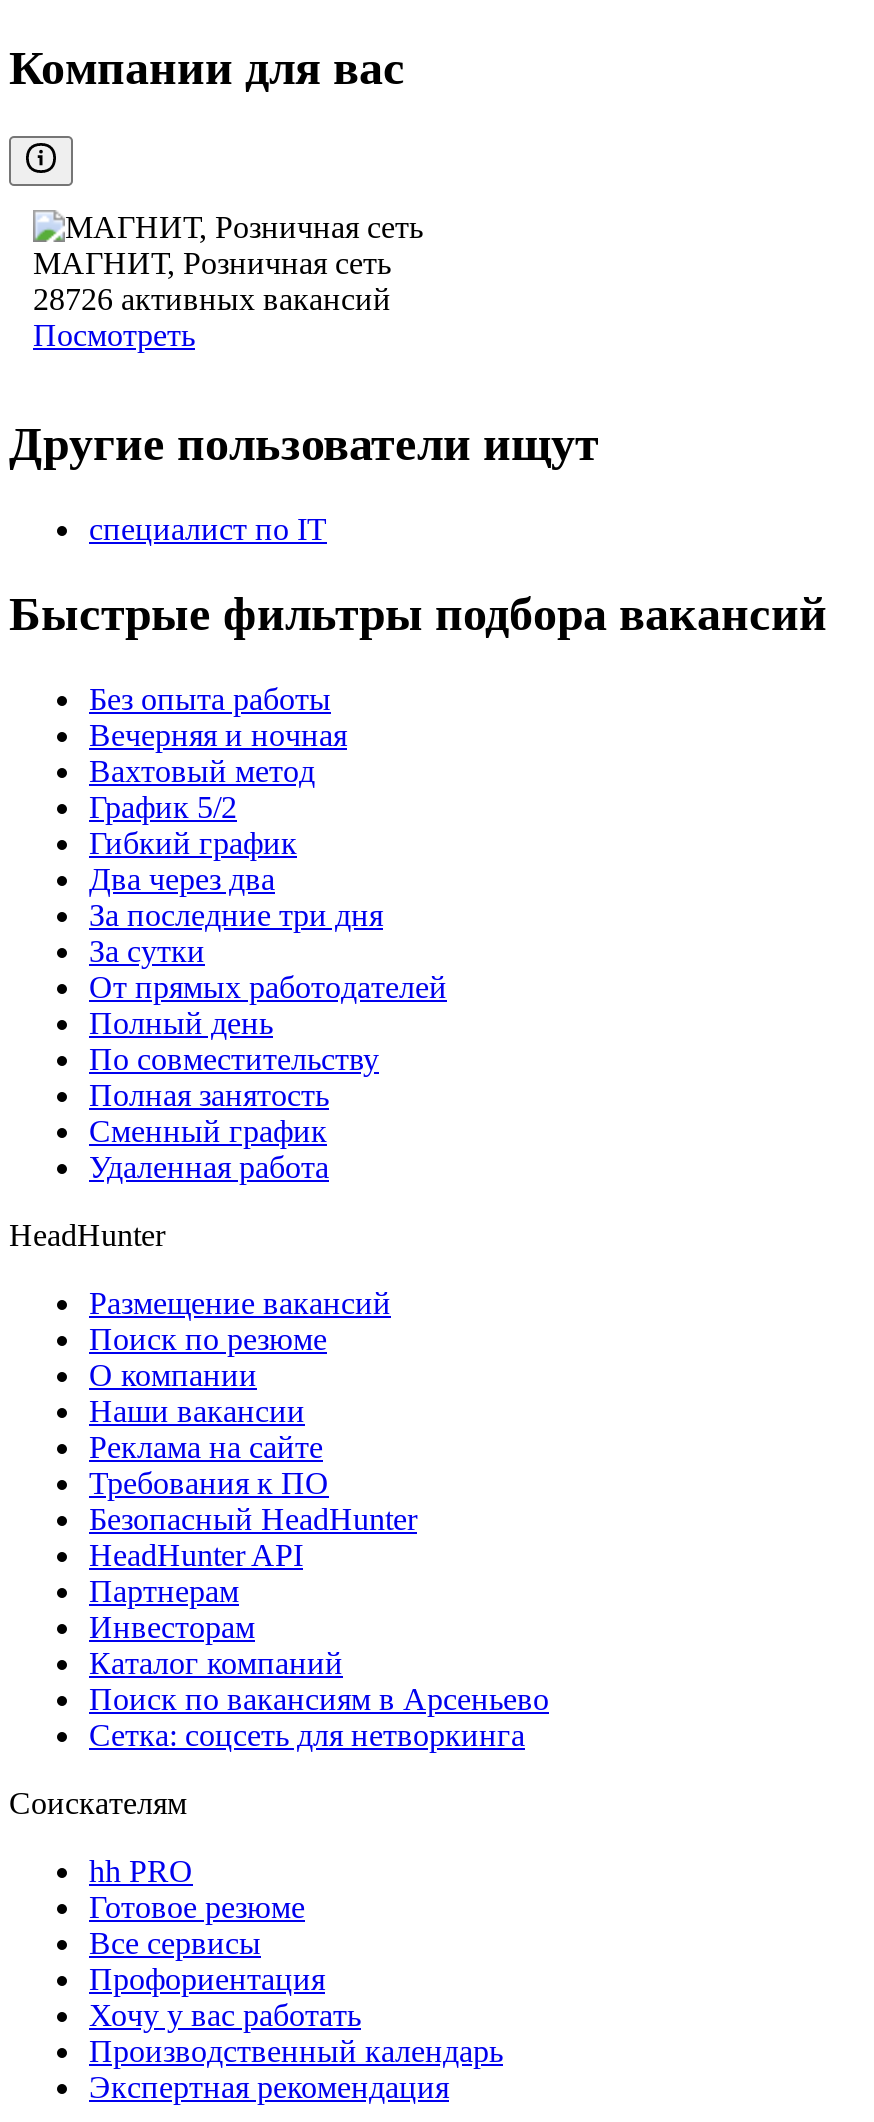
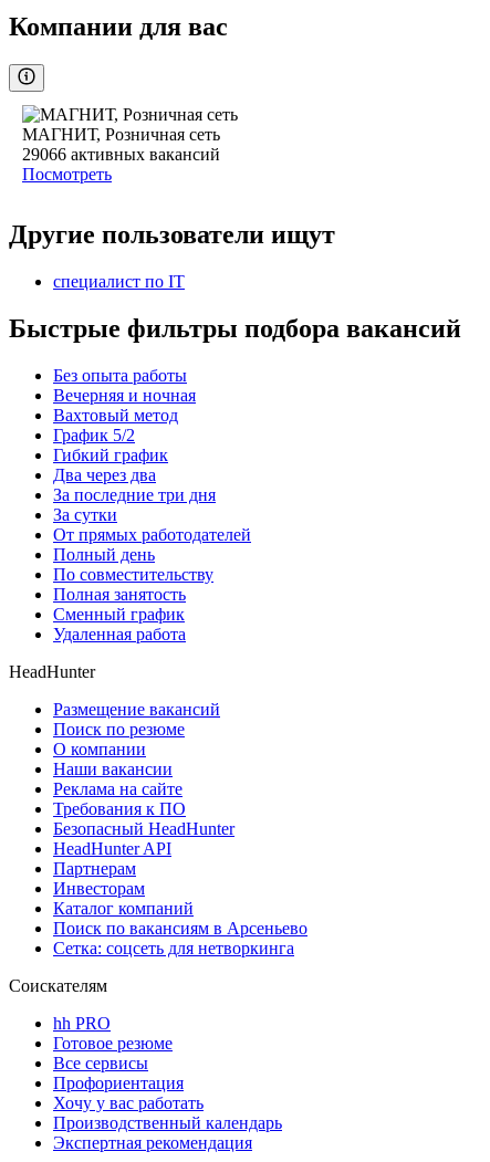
- 28726 активных вакансий
+ 29066 активных вакансий
